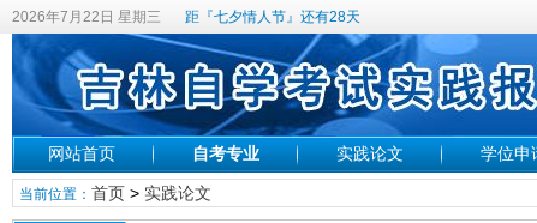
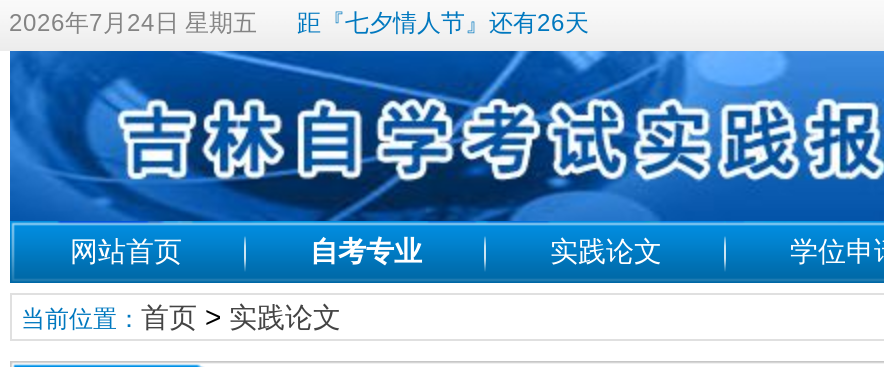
- 2026年7月22日 星期三
+ 2026年7月24日 星期五

- 距『七夕情人节』还有28天
+ 距『七夕情人节』还有26天
